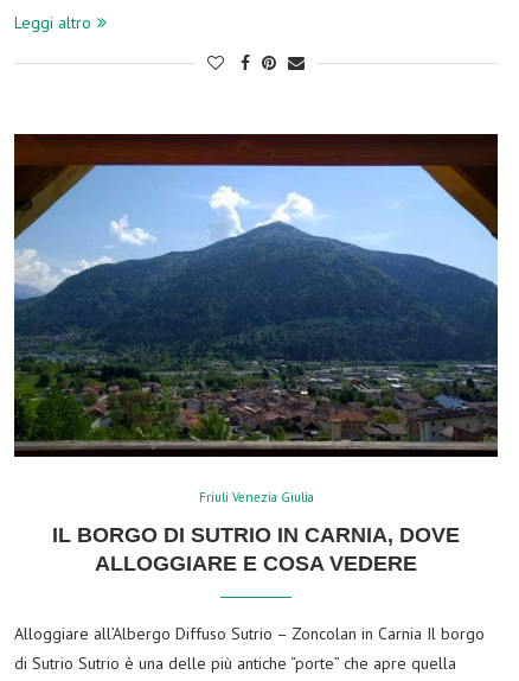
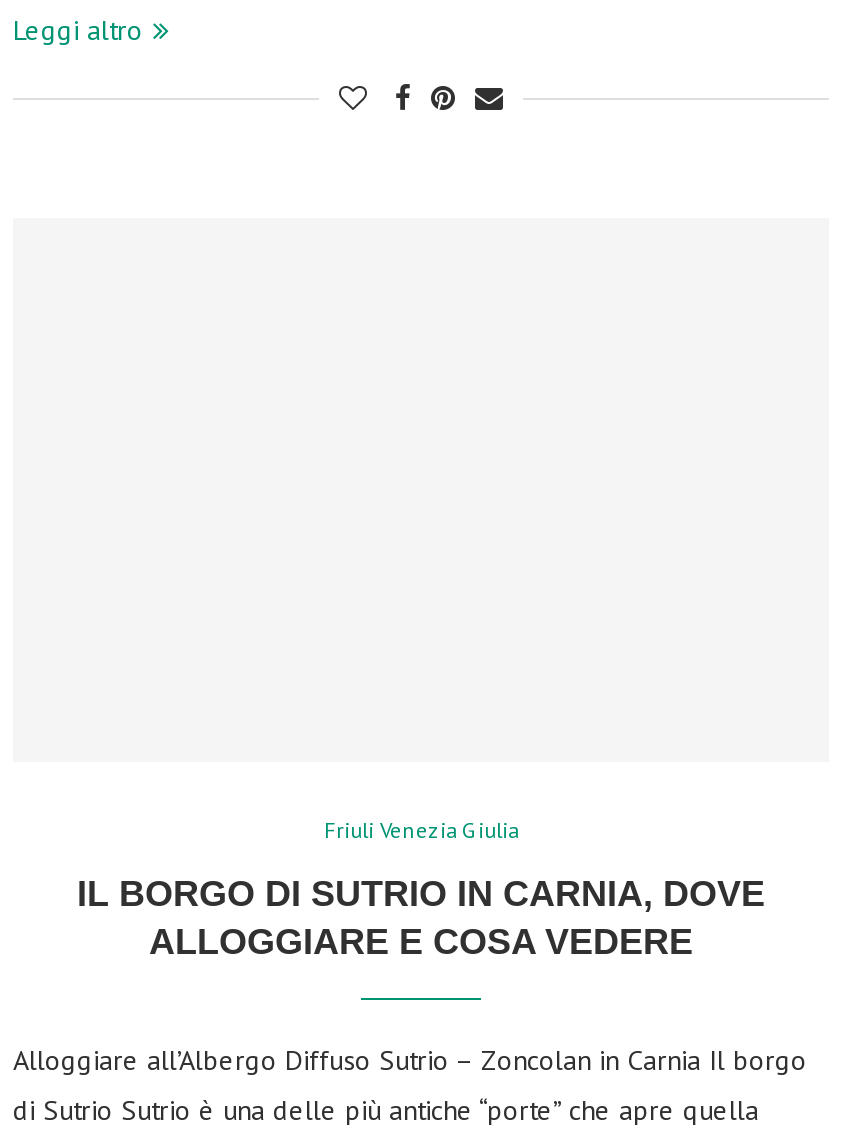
- [image]
